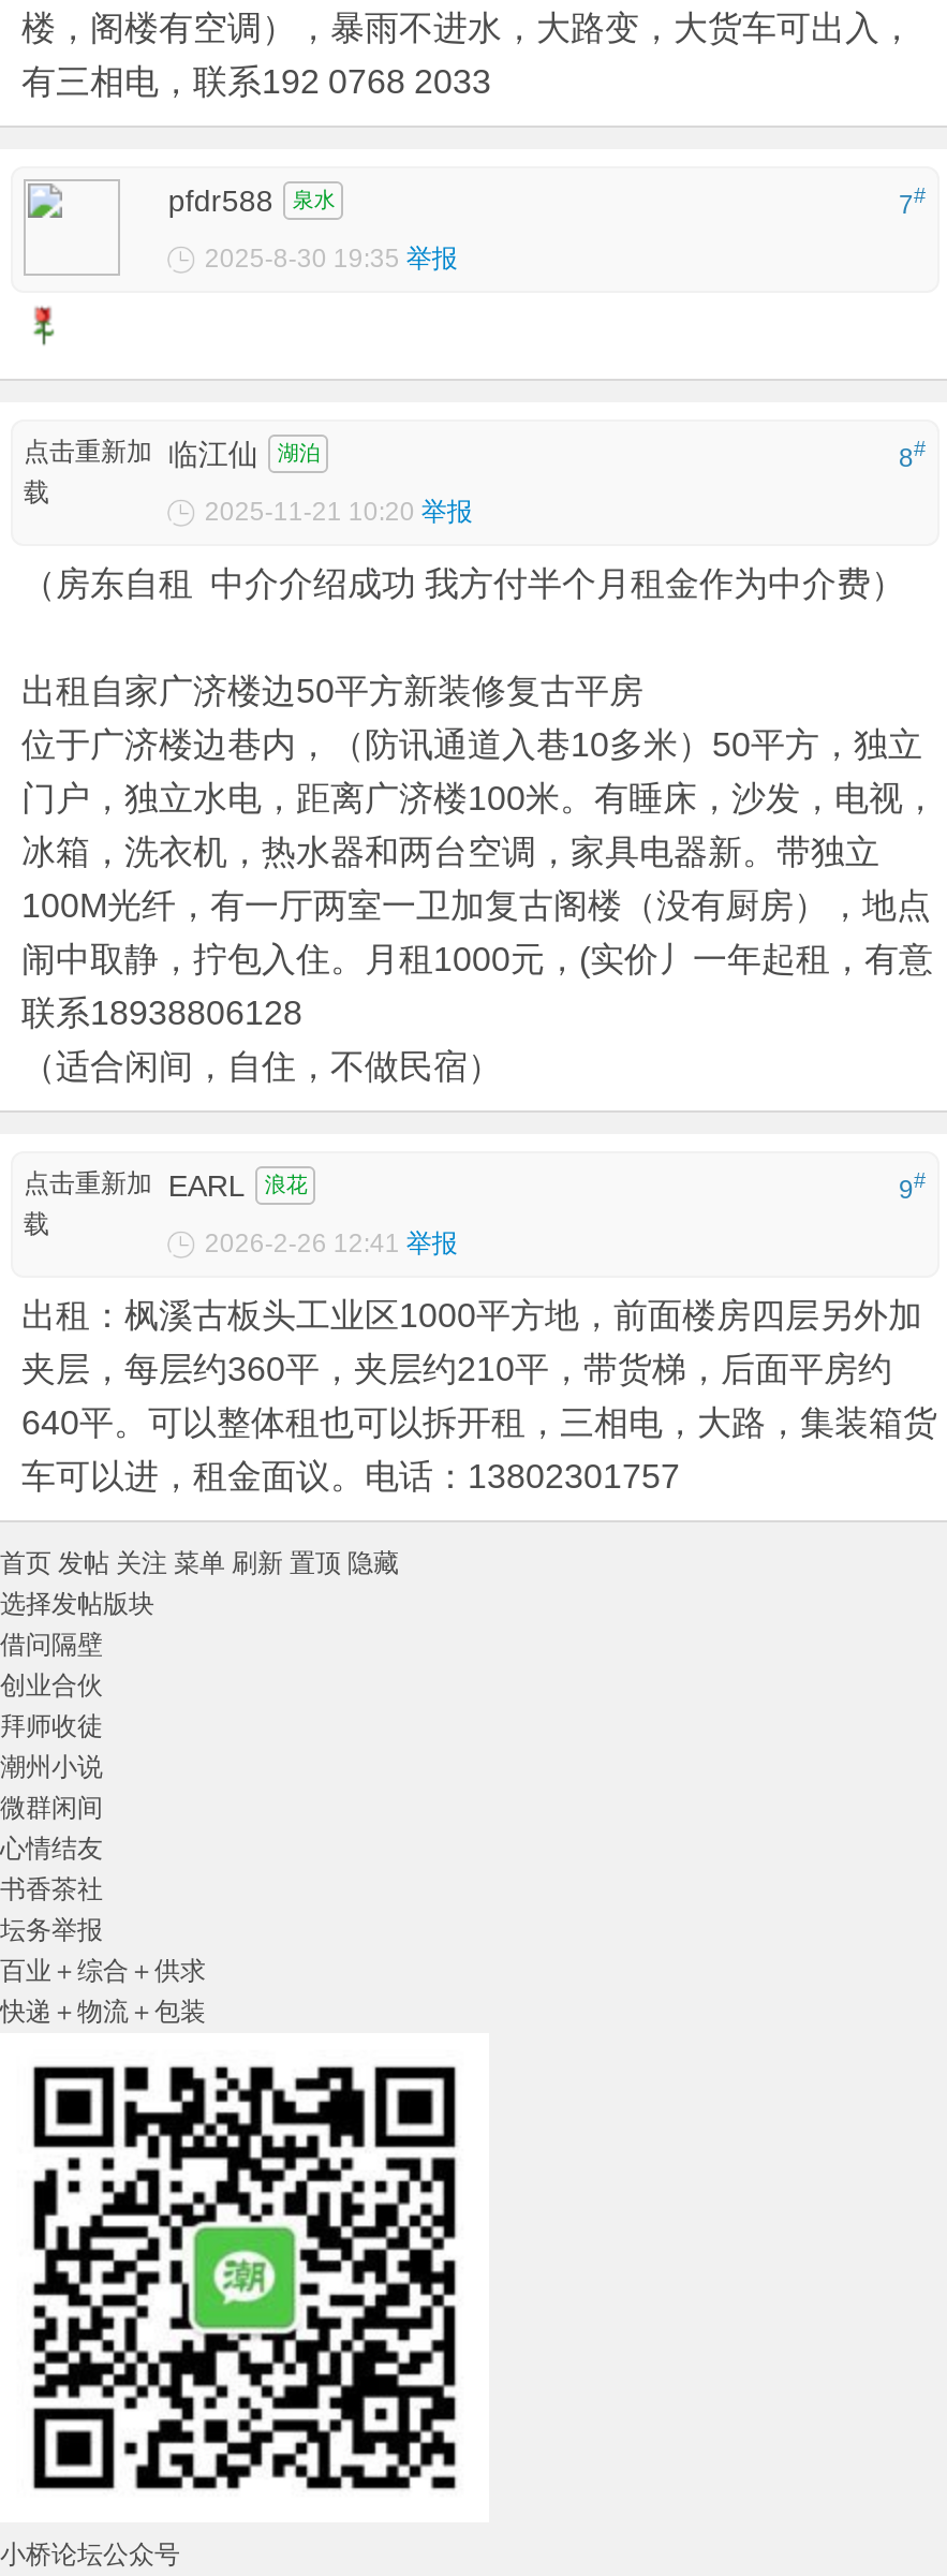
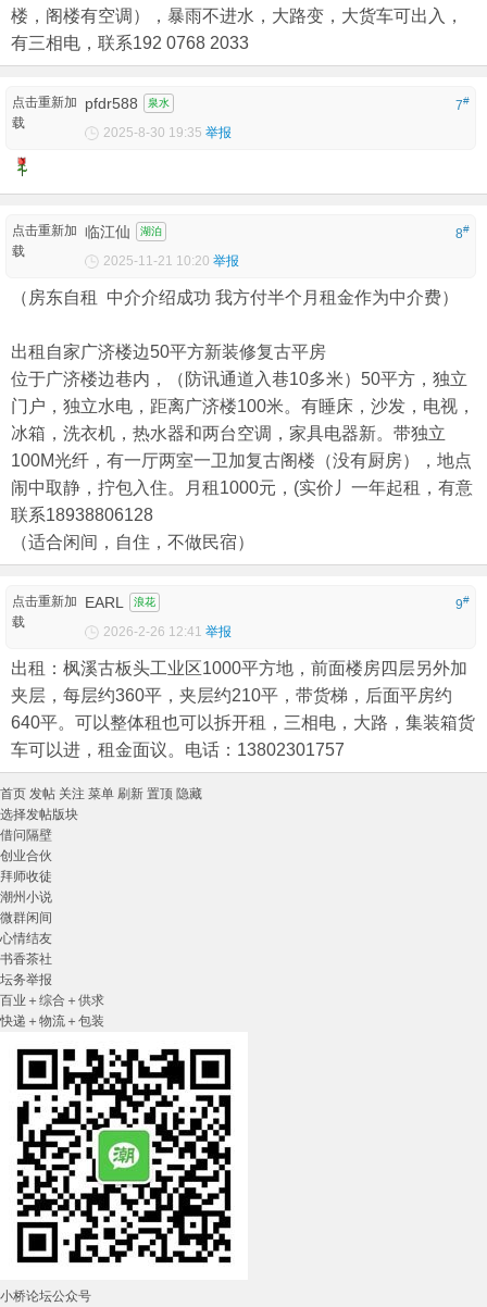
+ 点击重新加
+ 载
